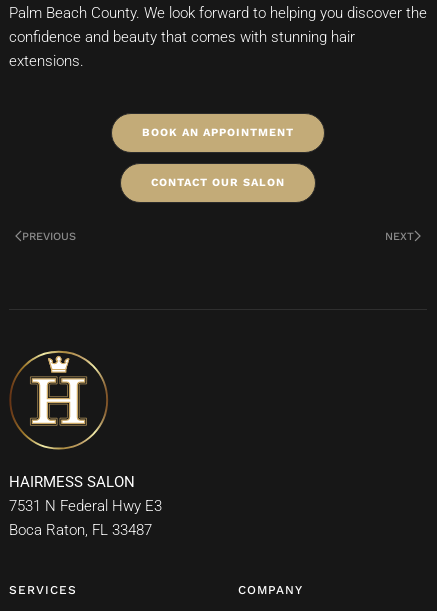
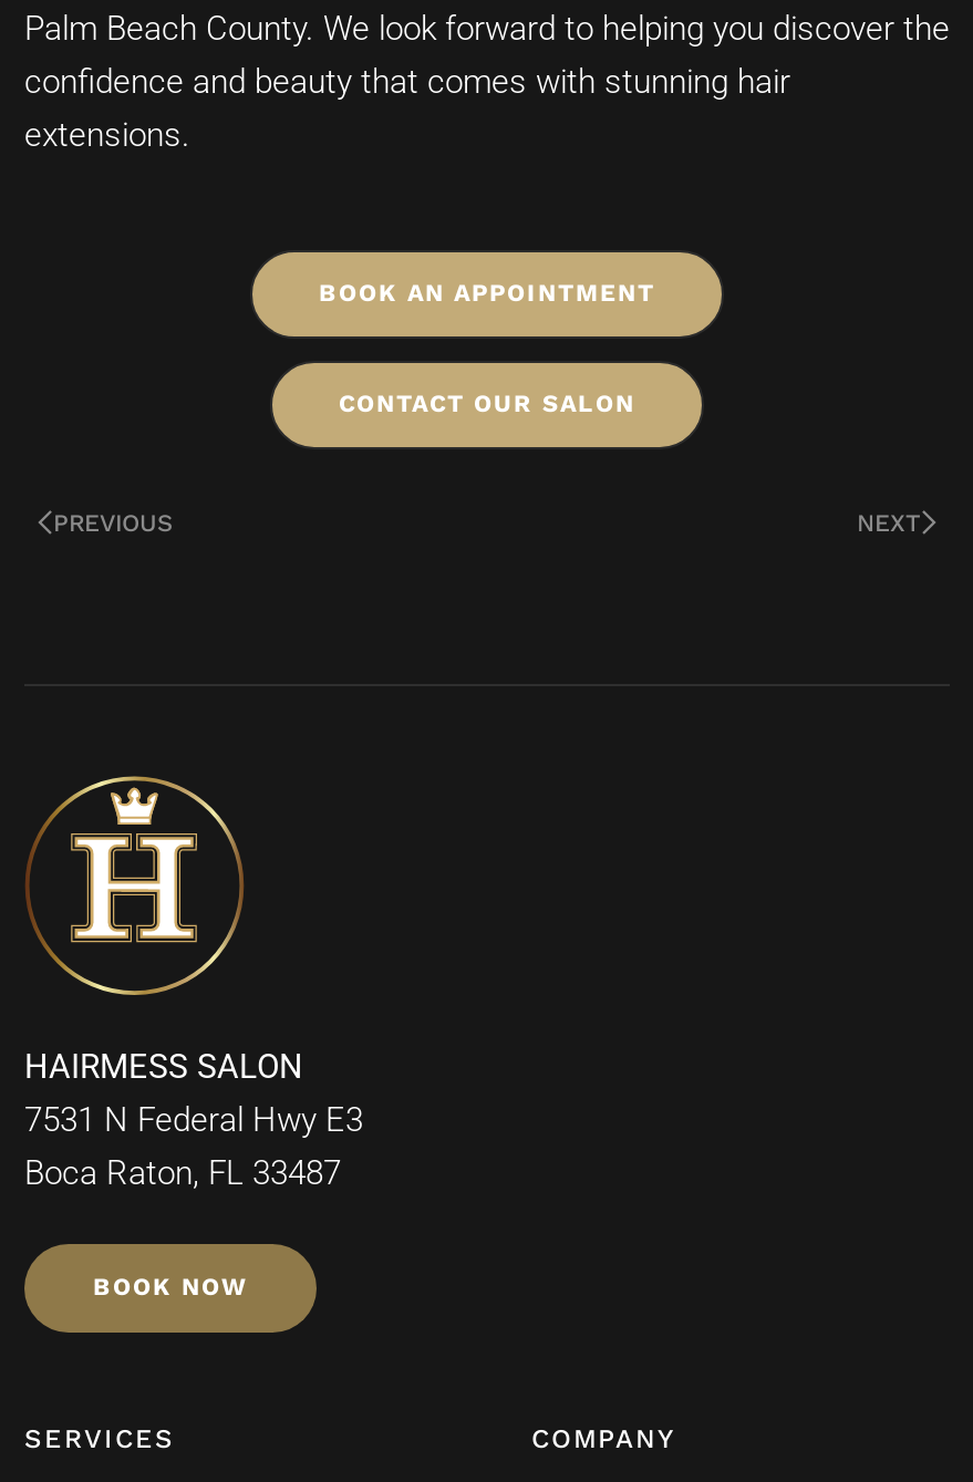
+ BOOK NOW
